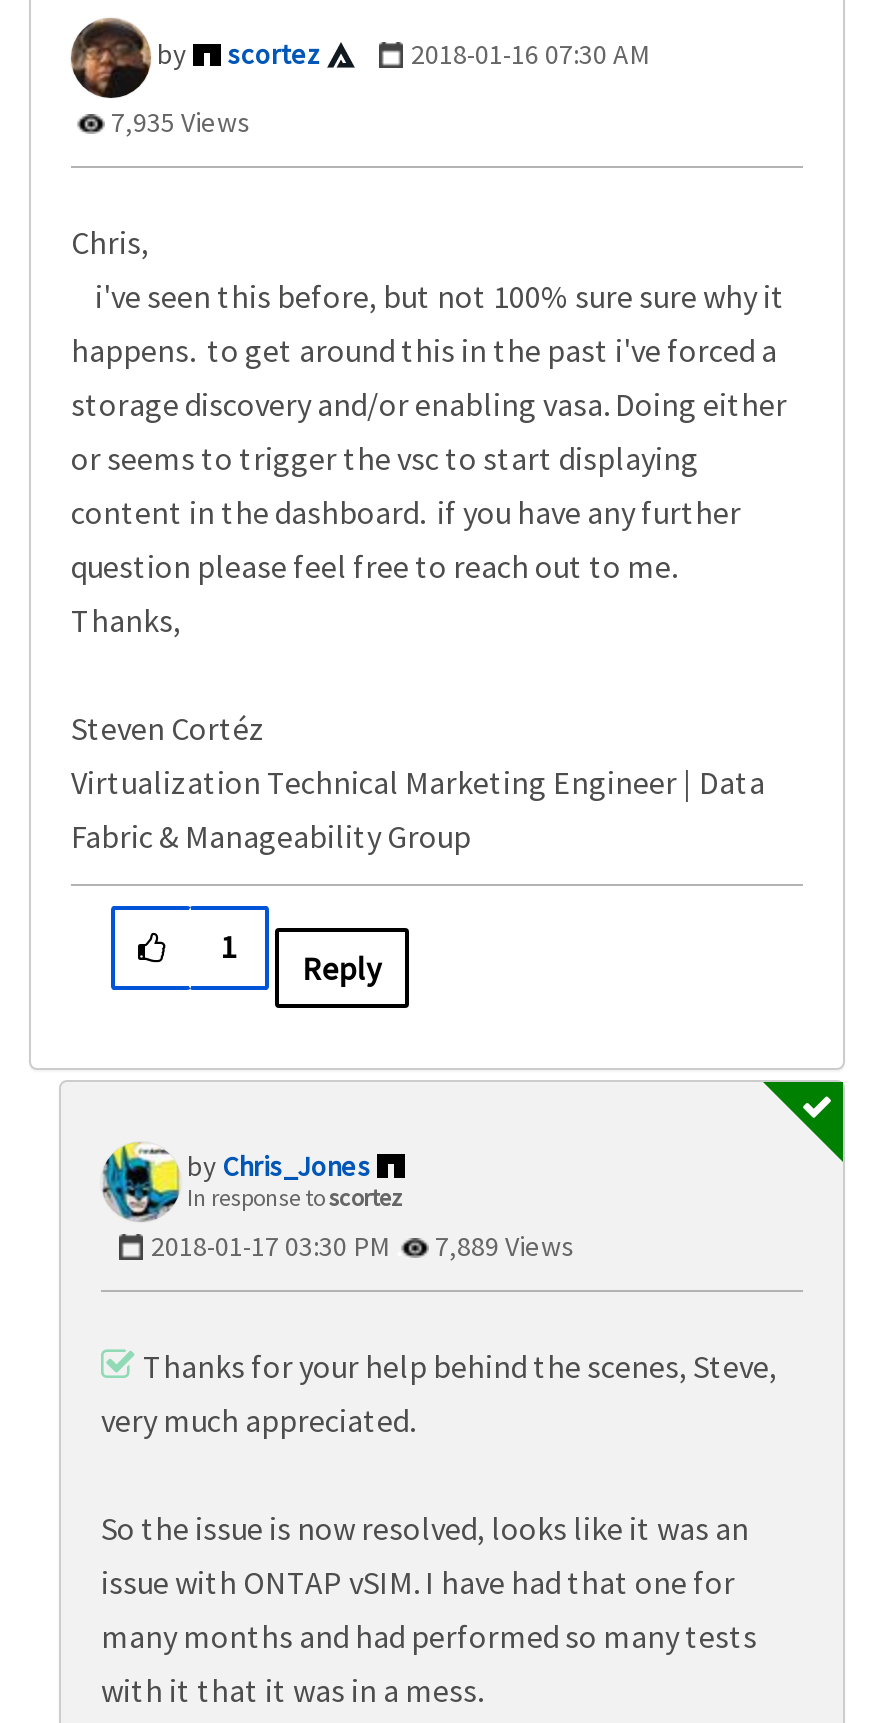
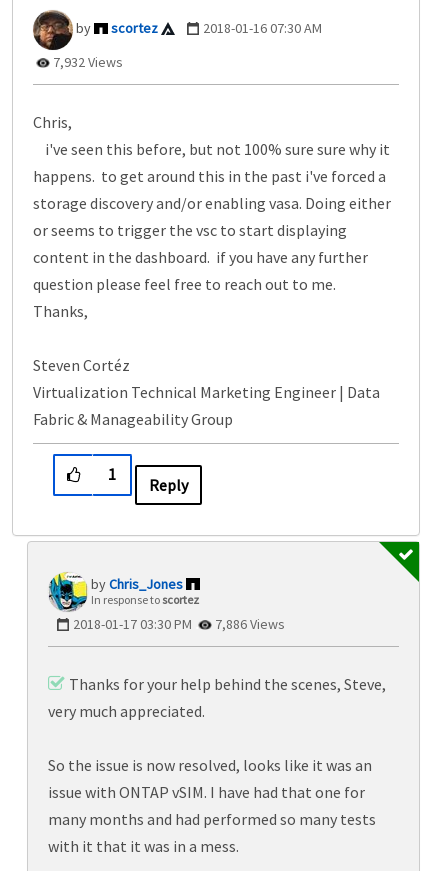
- 7,935 Views
+ 7,932 Views

- 2018-01-17 03:30 PM 7,889 Views
+ 2018-01-17 03:30 PM 7,886 Views
